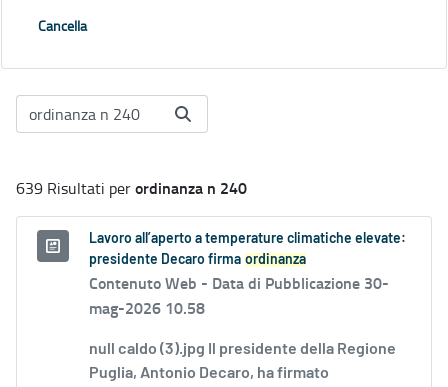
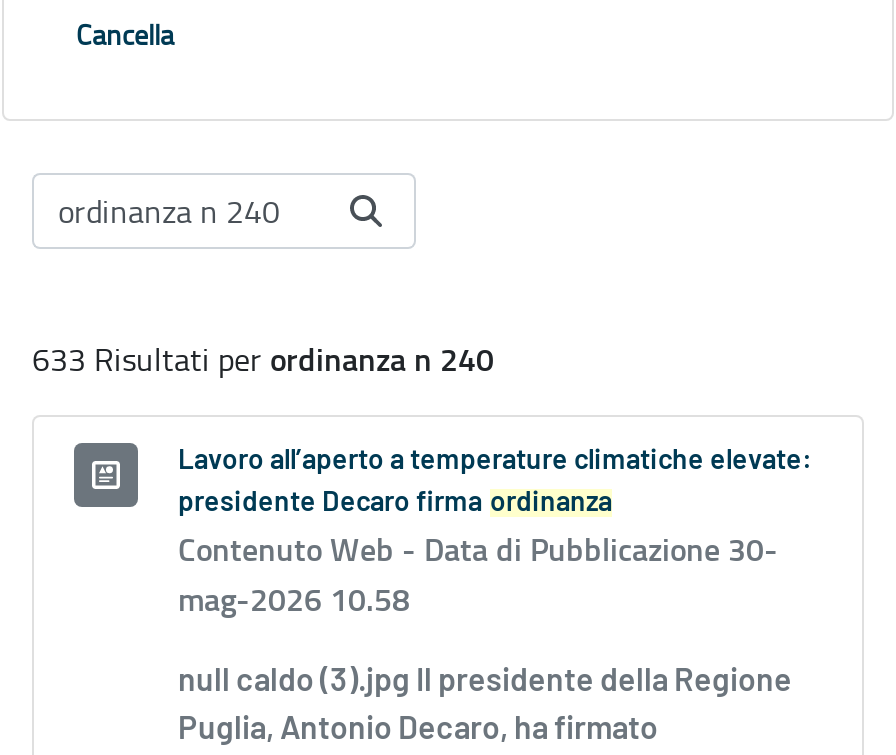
- 639 Risultati per ordinanza n 240
+ 633 Risultati per ordinanza n 240
